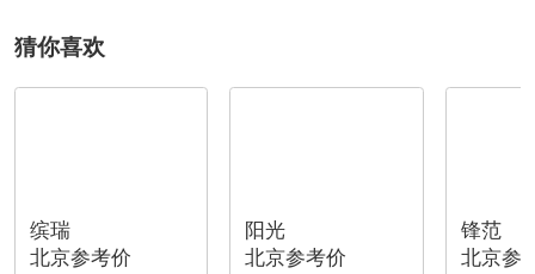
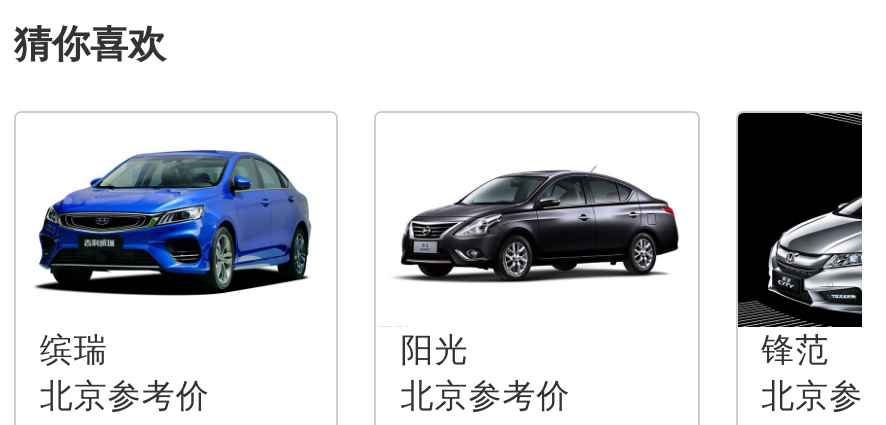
+ [image]

+ [image]

+ [image]
